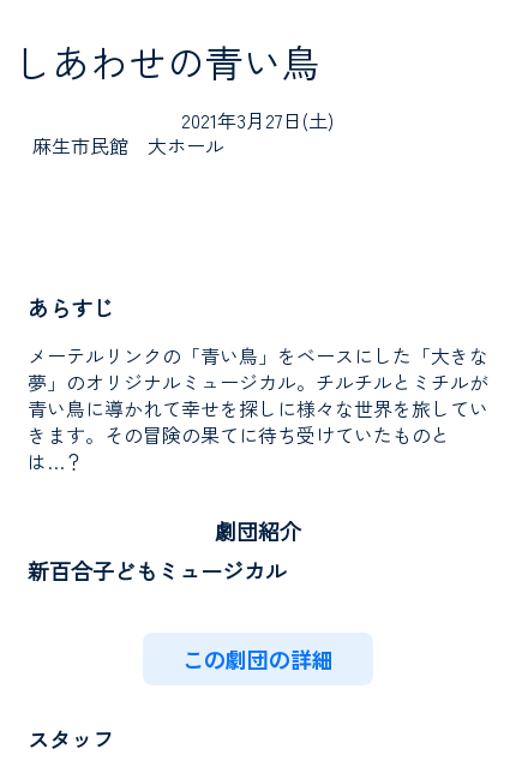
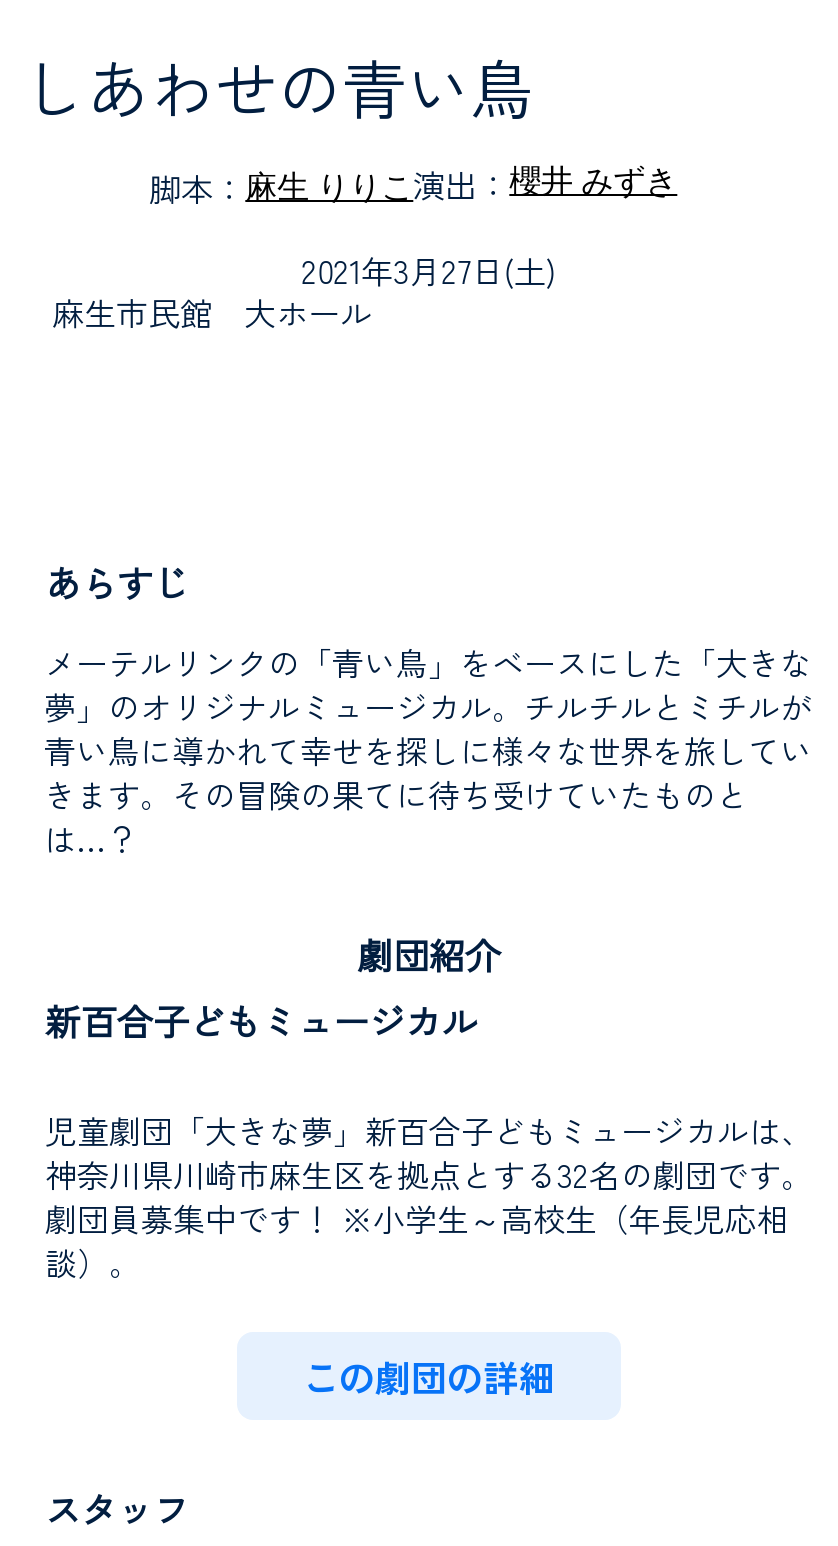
+ 脚本：麻生 りりこ演出：櫻井 みずき

+ 児童劇団「大きな夢」新百合子どもミュージカルは、
+ 神奈川県川崎市麻生区を拠点とする32名の劇団です。
+ 劇団員募集中です！ ※小学生～高校生（年長児応相
+ 談）。
